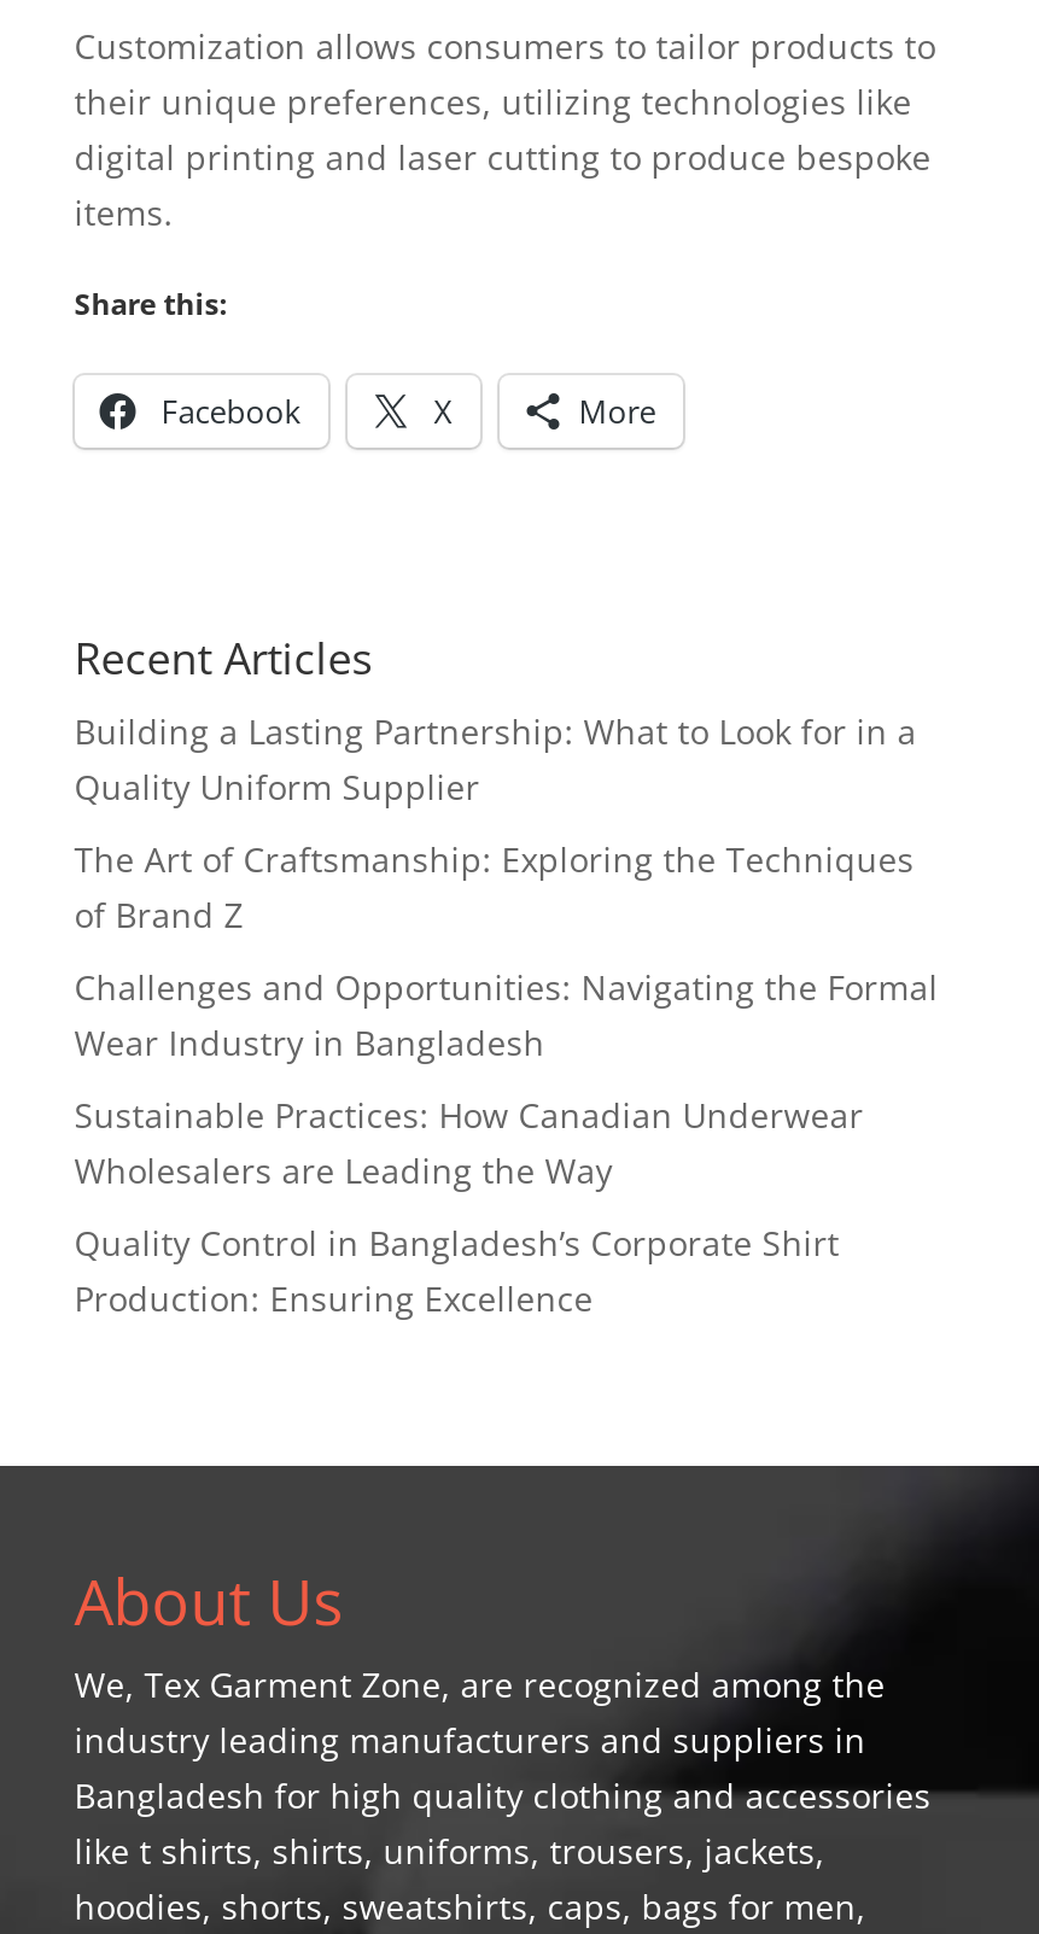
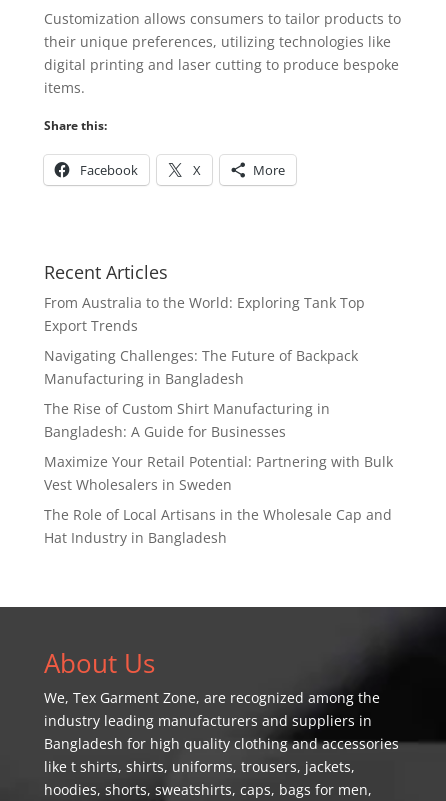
- Building a Lasting Partnership: What to Look for in a
- Quality Uniform Supplier
+ From Australia to the World: Exploring Tank Top
+ Export Trends

- The Art of Craftsmanship: Exploring the Techniques
- of Brand Z
+ Navigating Challenges: The Future of Backpack
+ Manufacturing in Bangladesh

- Challenges and Opportunities: Navigating the Formal
- Wear Industry in Bangladesh
+ The Rise of Custom Shirt Manufacturing in
+ Bangladesh: A Guide for Businesses

- Sustainable Practices: How Canadian Underwear
- Wholesalers are Leading the Way
+ Maximize Your Retail Potential: Partnering with Bulk
+ Vest Wholesalers in Sweden

- Quality Control in Bangladesh’s Corporate Shirt
- Production: Ensuring Excellence
+ The Role of Local Artisans in the Wholesale Cap and
+ Hat Industry in Bangladesh
